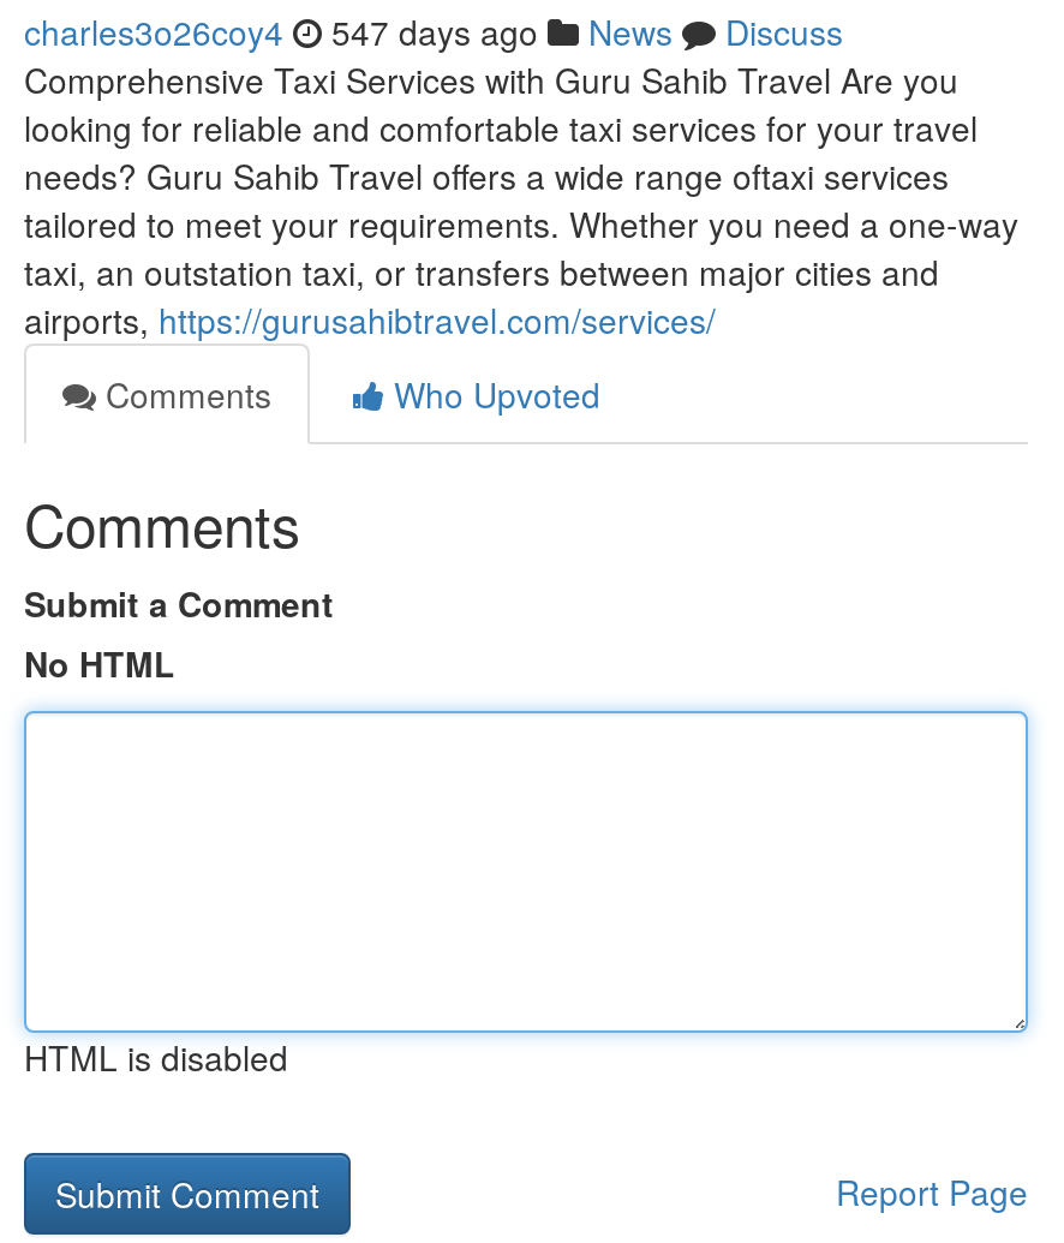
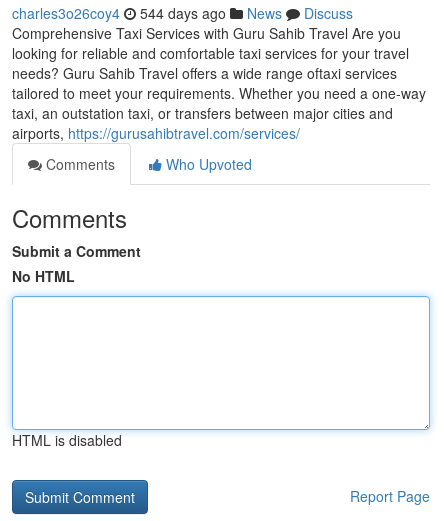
- charles3o26coy4 547 days ago News Discuss
+ charles3o26coy4 544 days ago News Discuss
